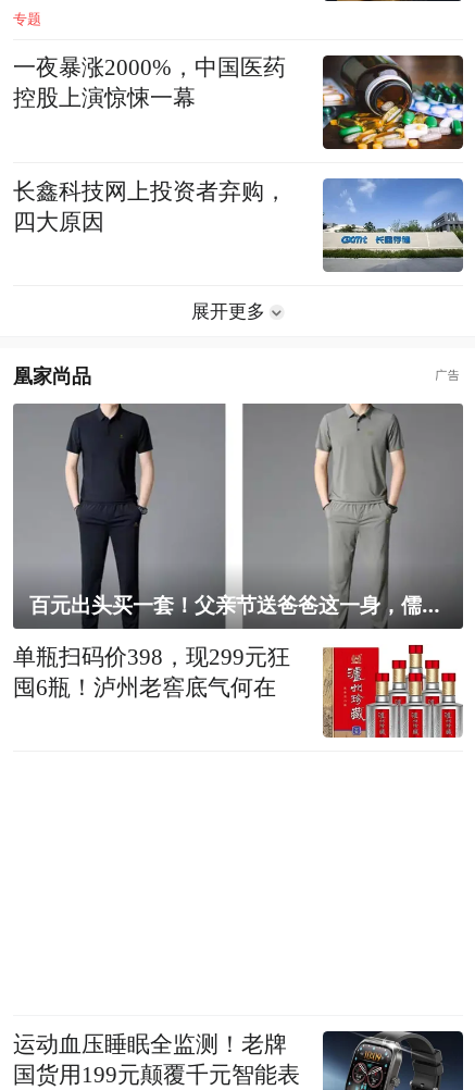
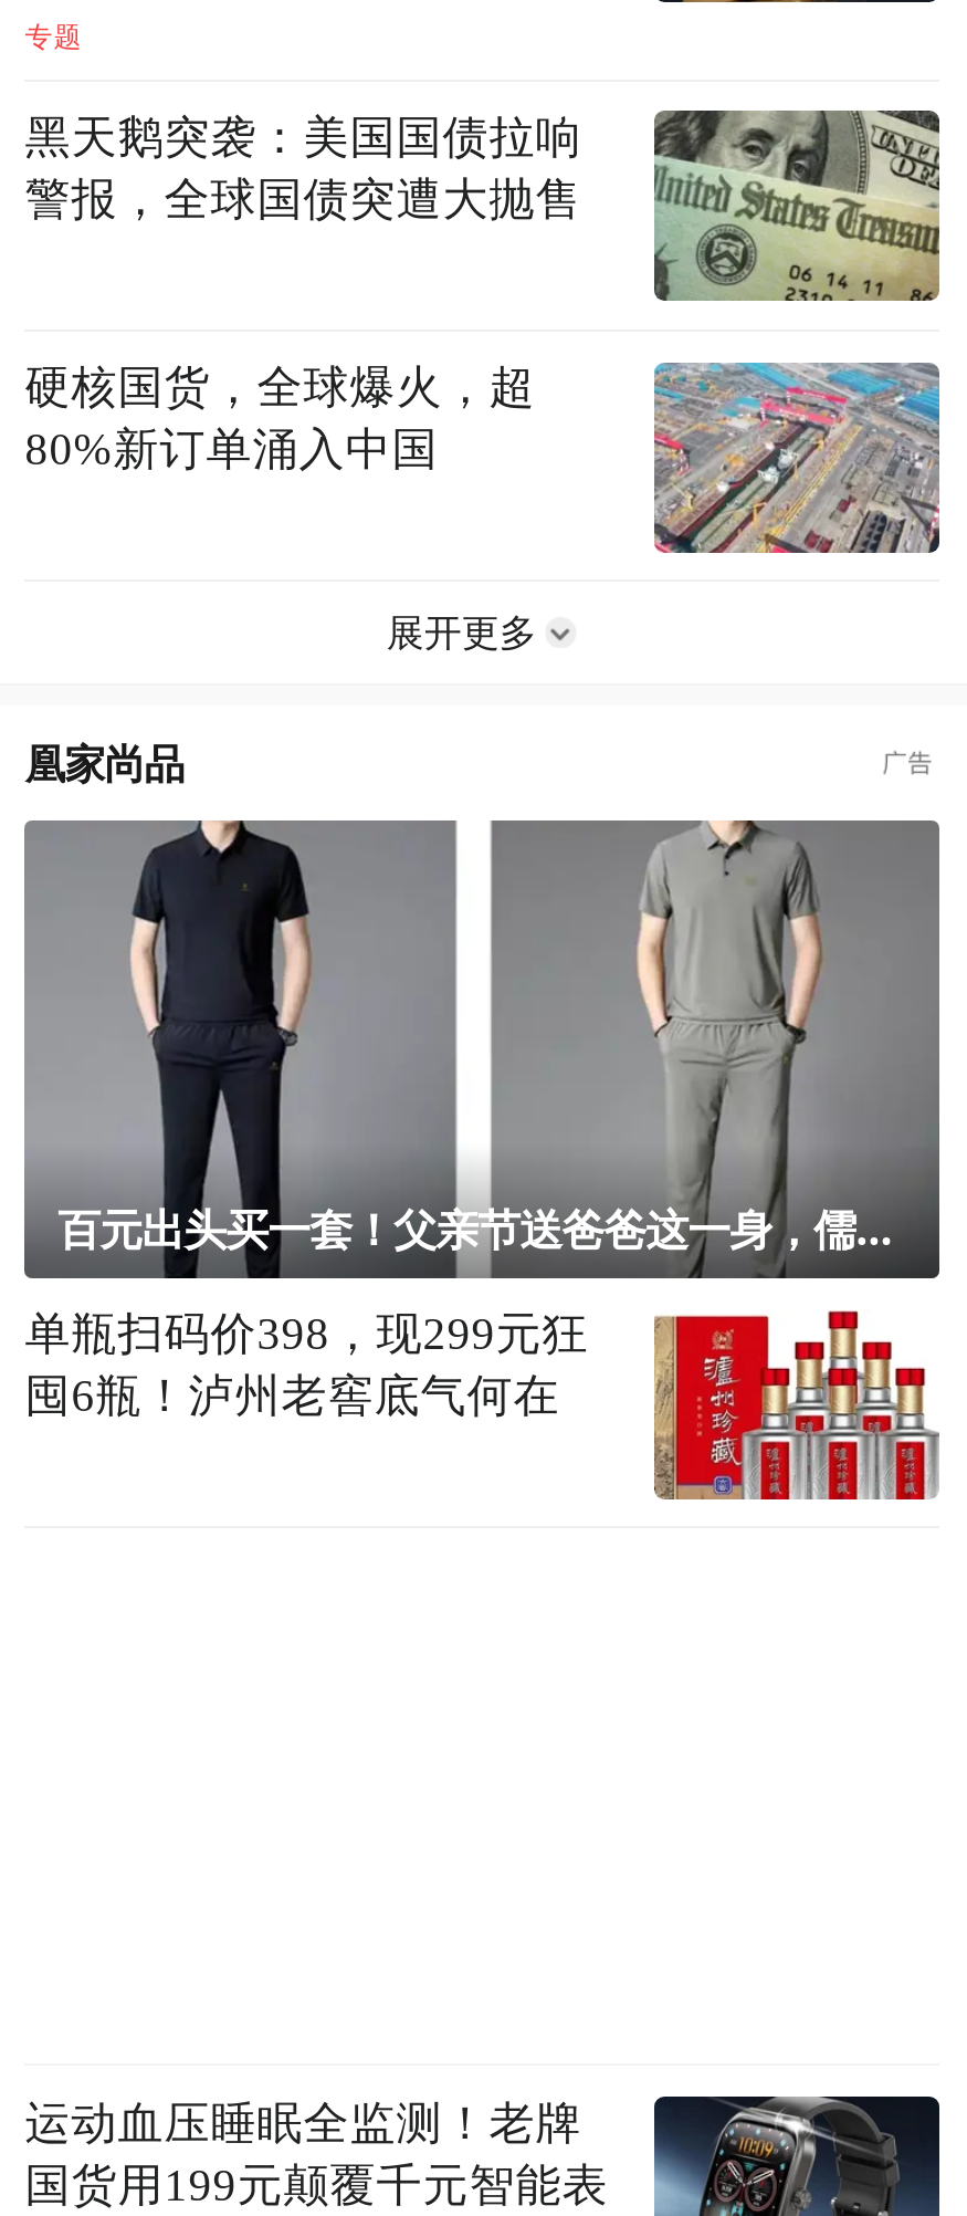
- [image]
- 一夜暴涨2000%，中国医药
- 控股上演惊悚一幕
+ [image]
+ 黑天鹅突袭：美国国债拉响
+ 警报，全球国债突遭大抛售

- 长鑫科技网上投资者弃购，
- 四大原因
+ 硬核国货，全球爆火，超
+ 80%新订单涌入中国

- [image]
+ [image]
